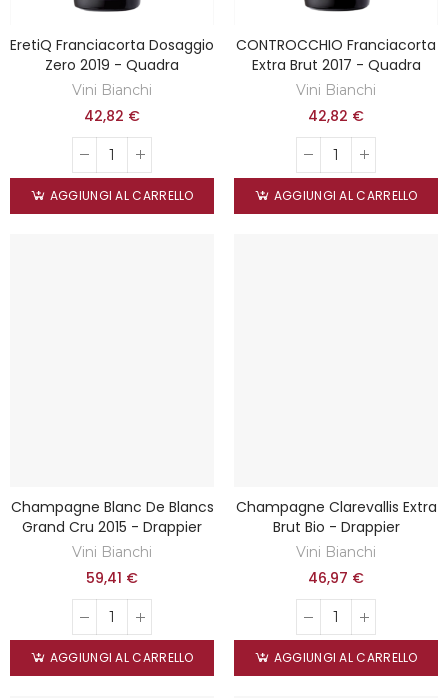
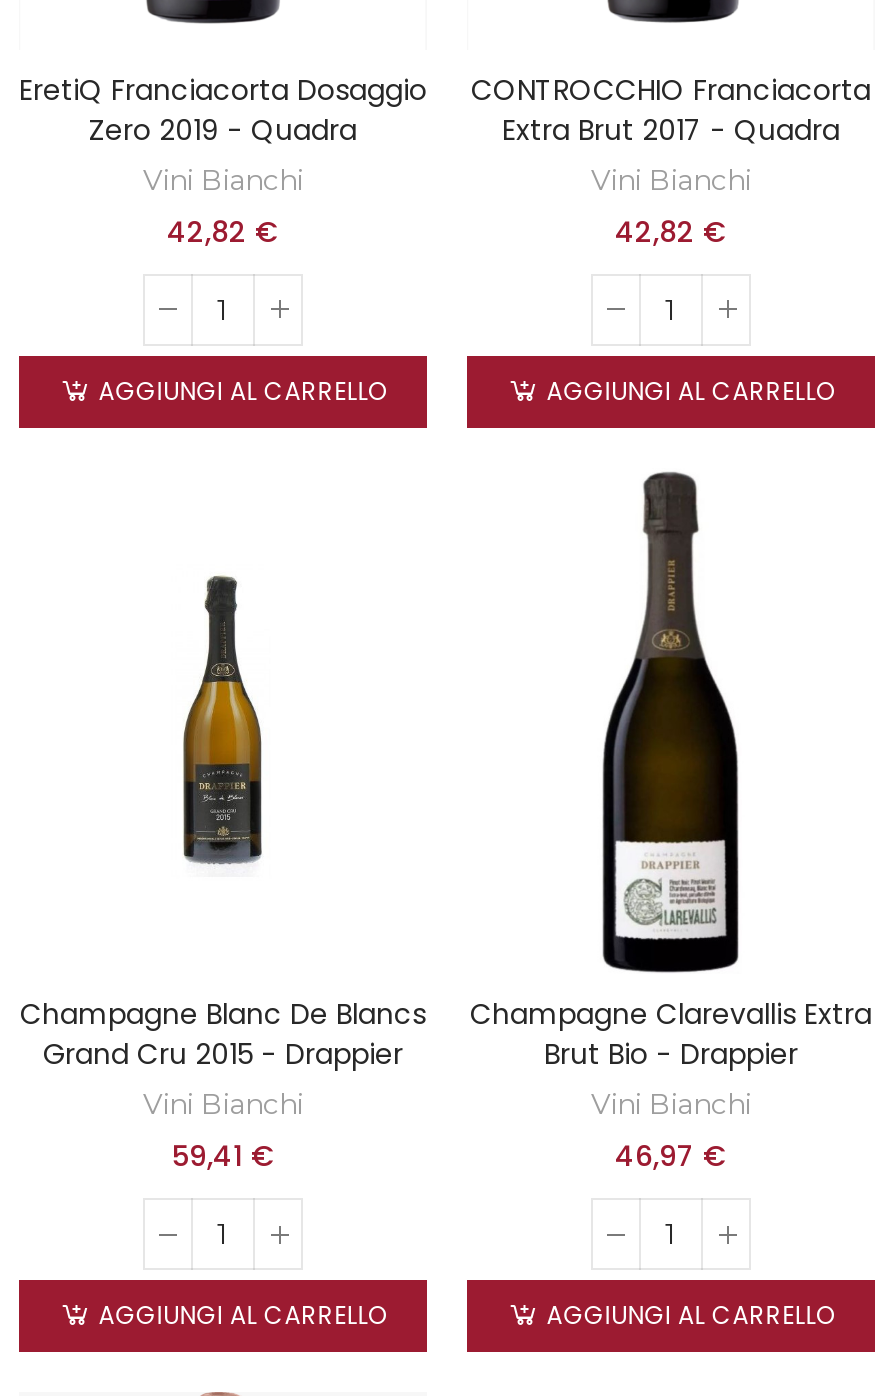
+ [image]

+ [image]
